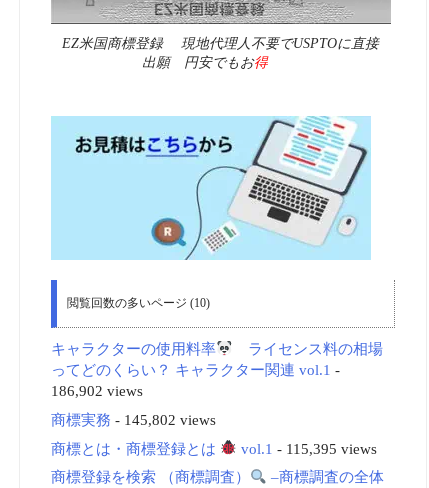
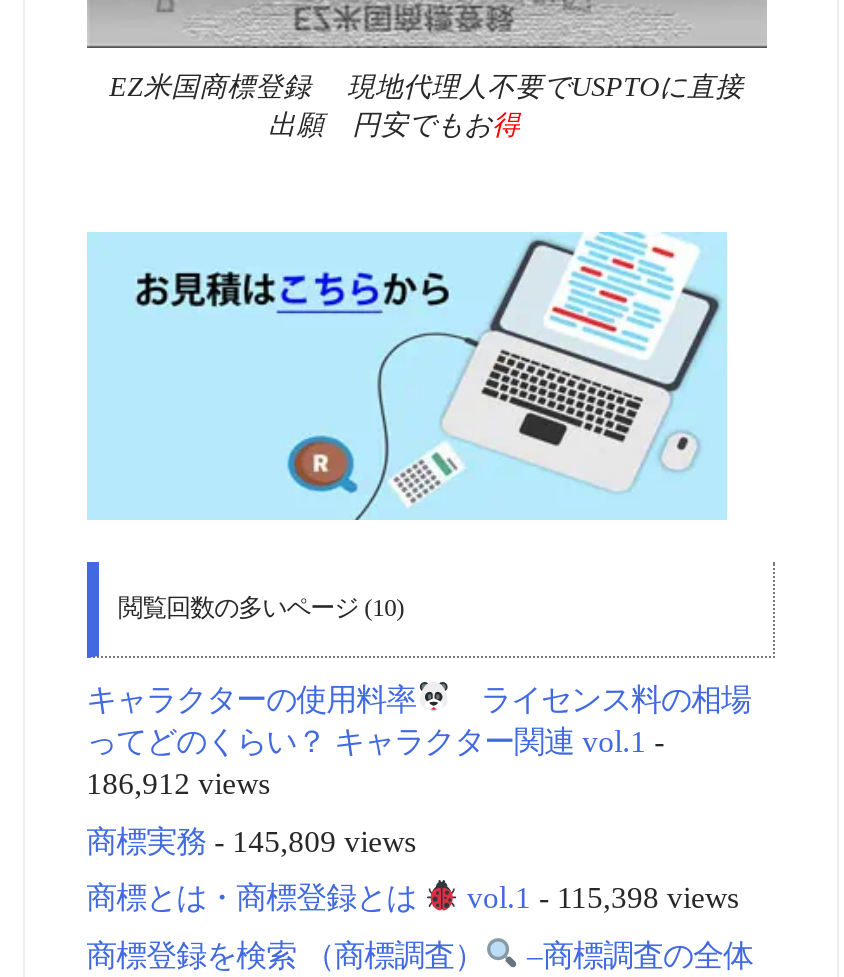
- 186,902 views
+ 186,912 views

- 商標実務- 145,802 views
+ 商標実務- 145,809 views

- 商標とは・商標登録とは vol.1 - 115,395 views
+ 商標とは・商標登録とは vol.1 - 115,398 views
